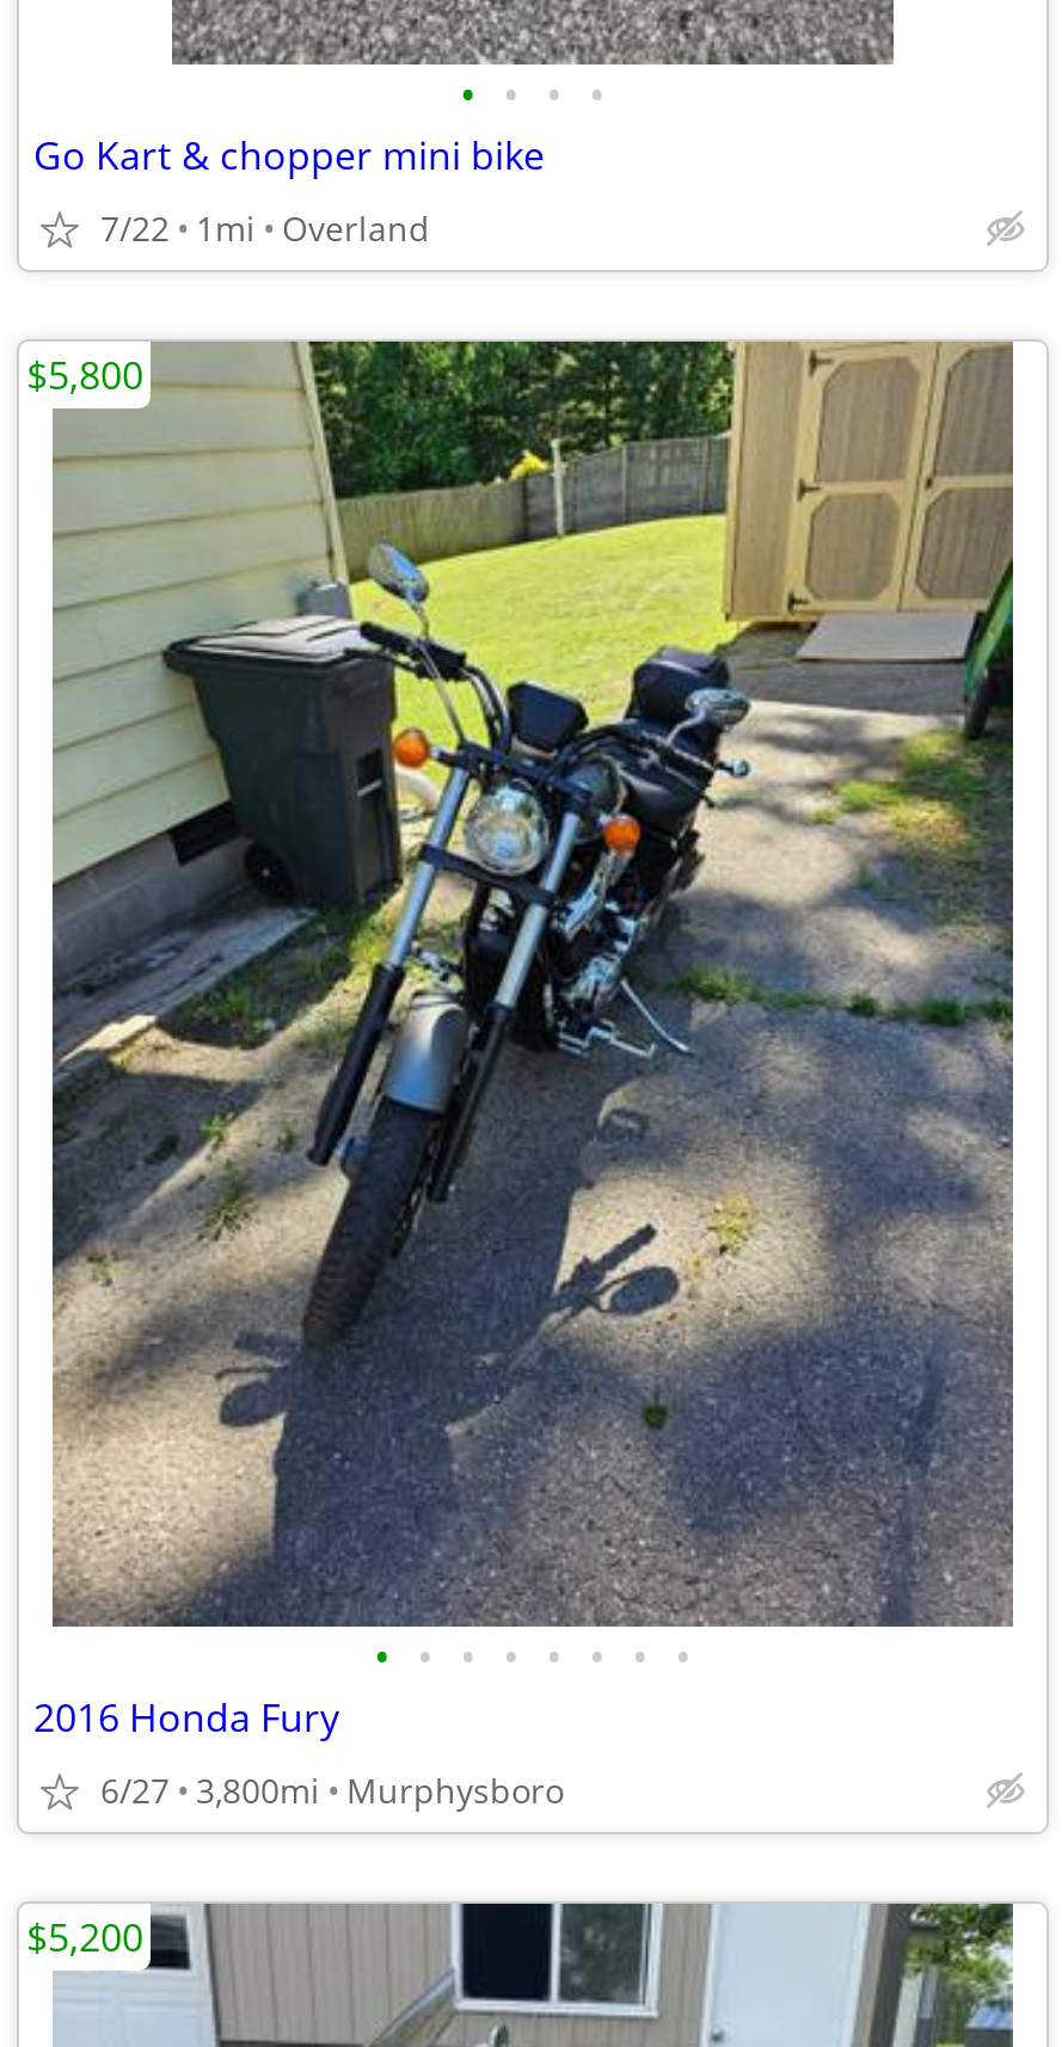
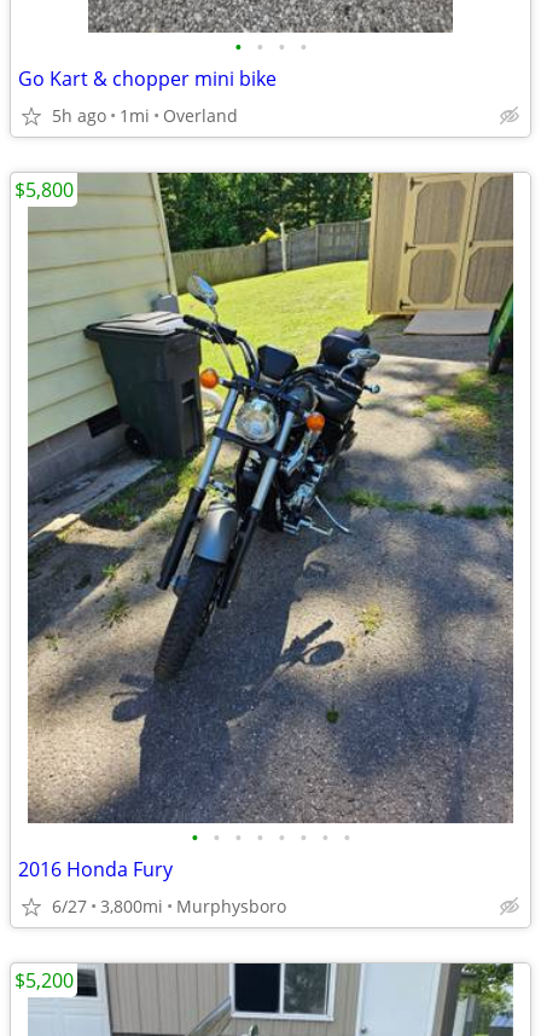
- 7/22 1mi Overland
+ 5h ago 1mi Overland
